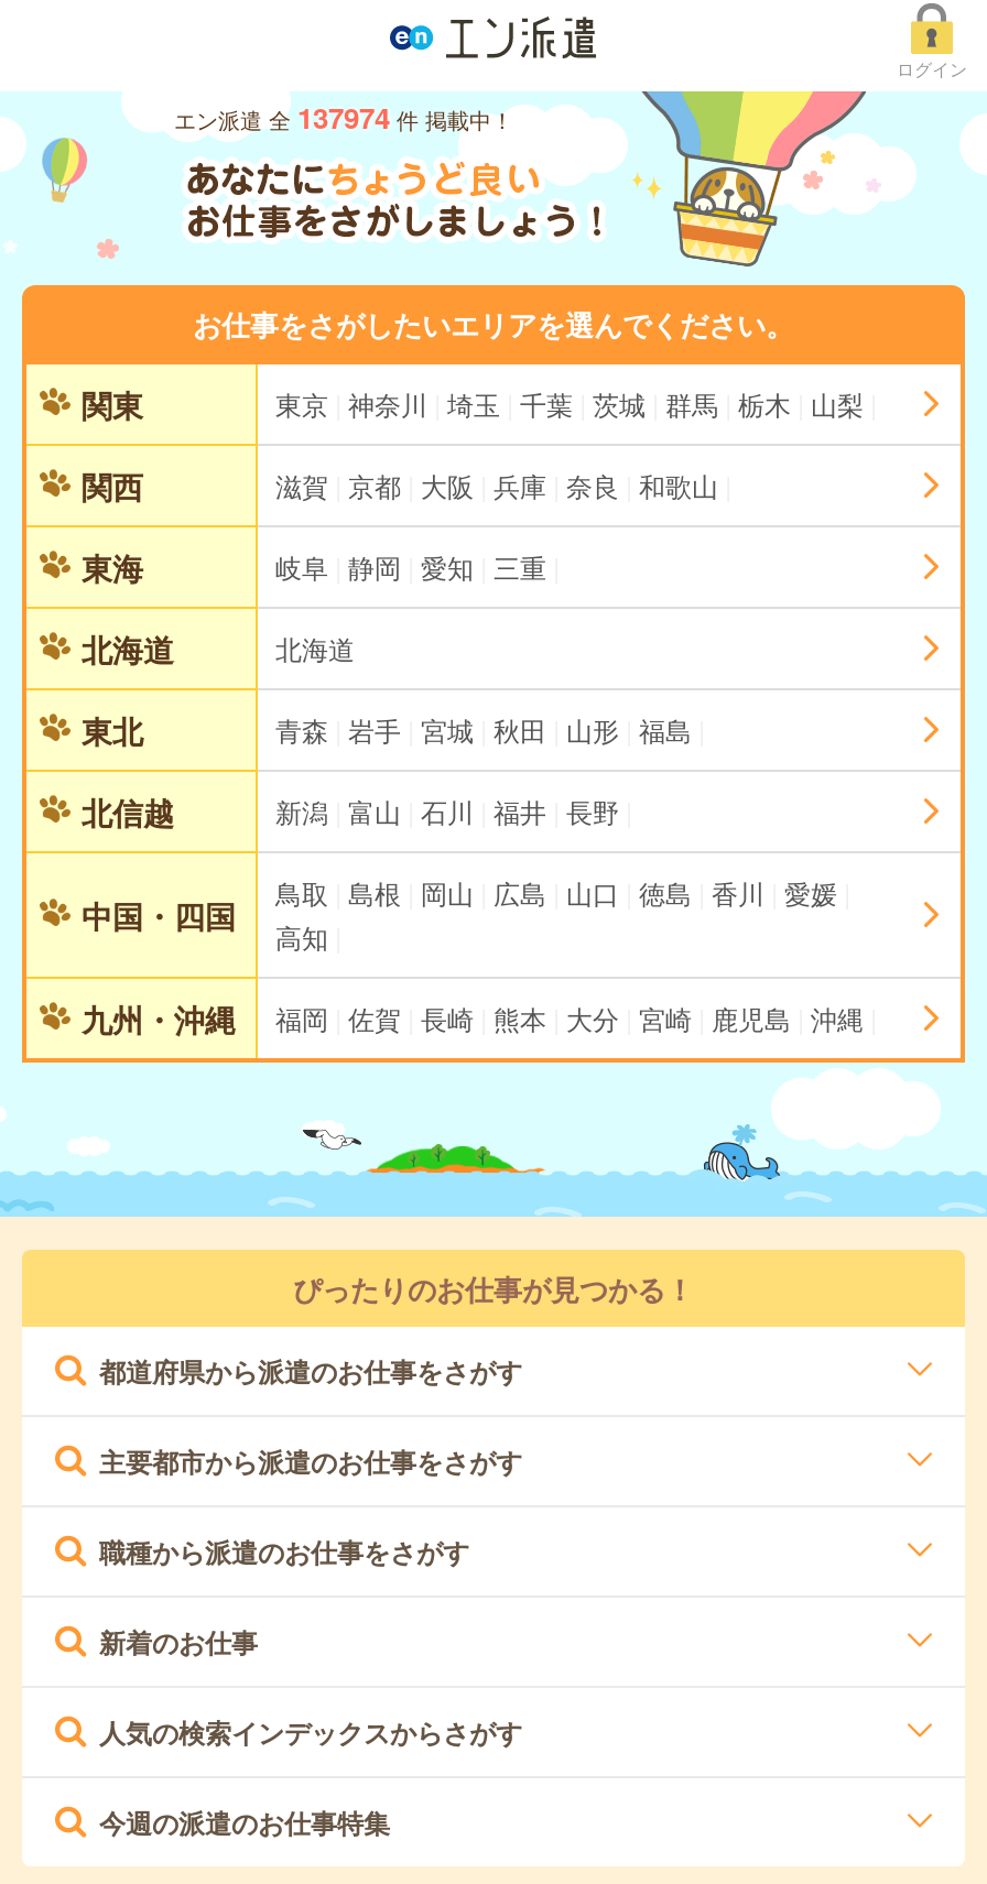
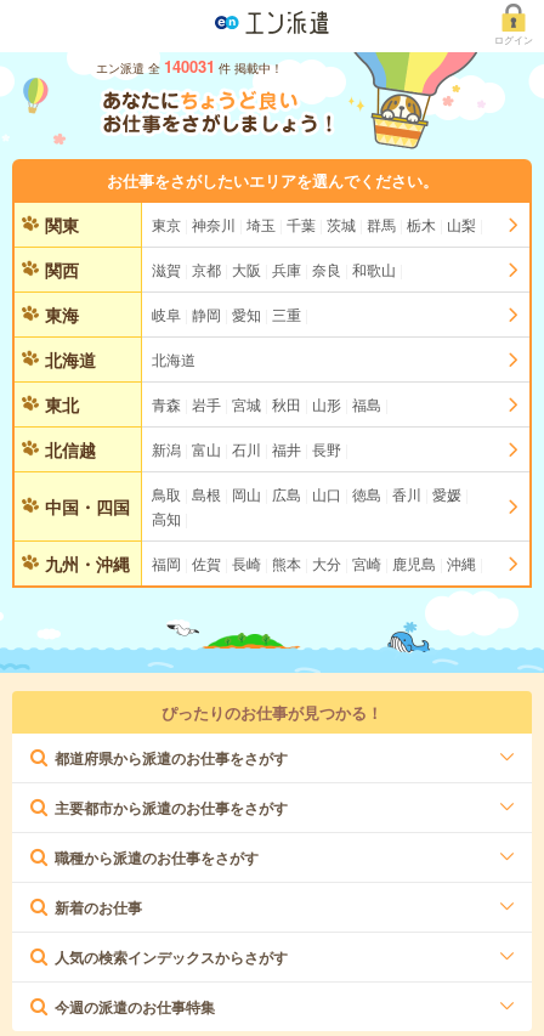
- エン派遣 全 137974 件 掲載中！
+ エン派遣 全 140031 件 掲載中！
